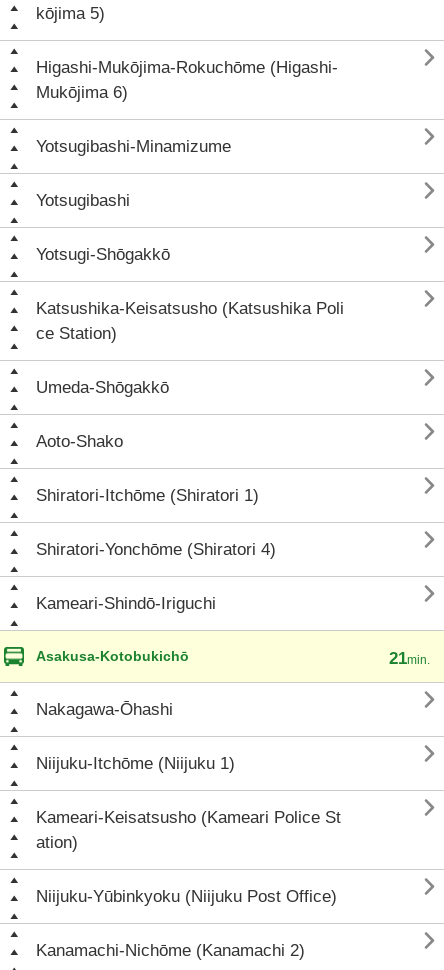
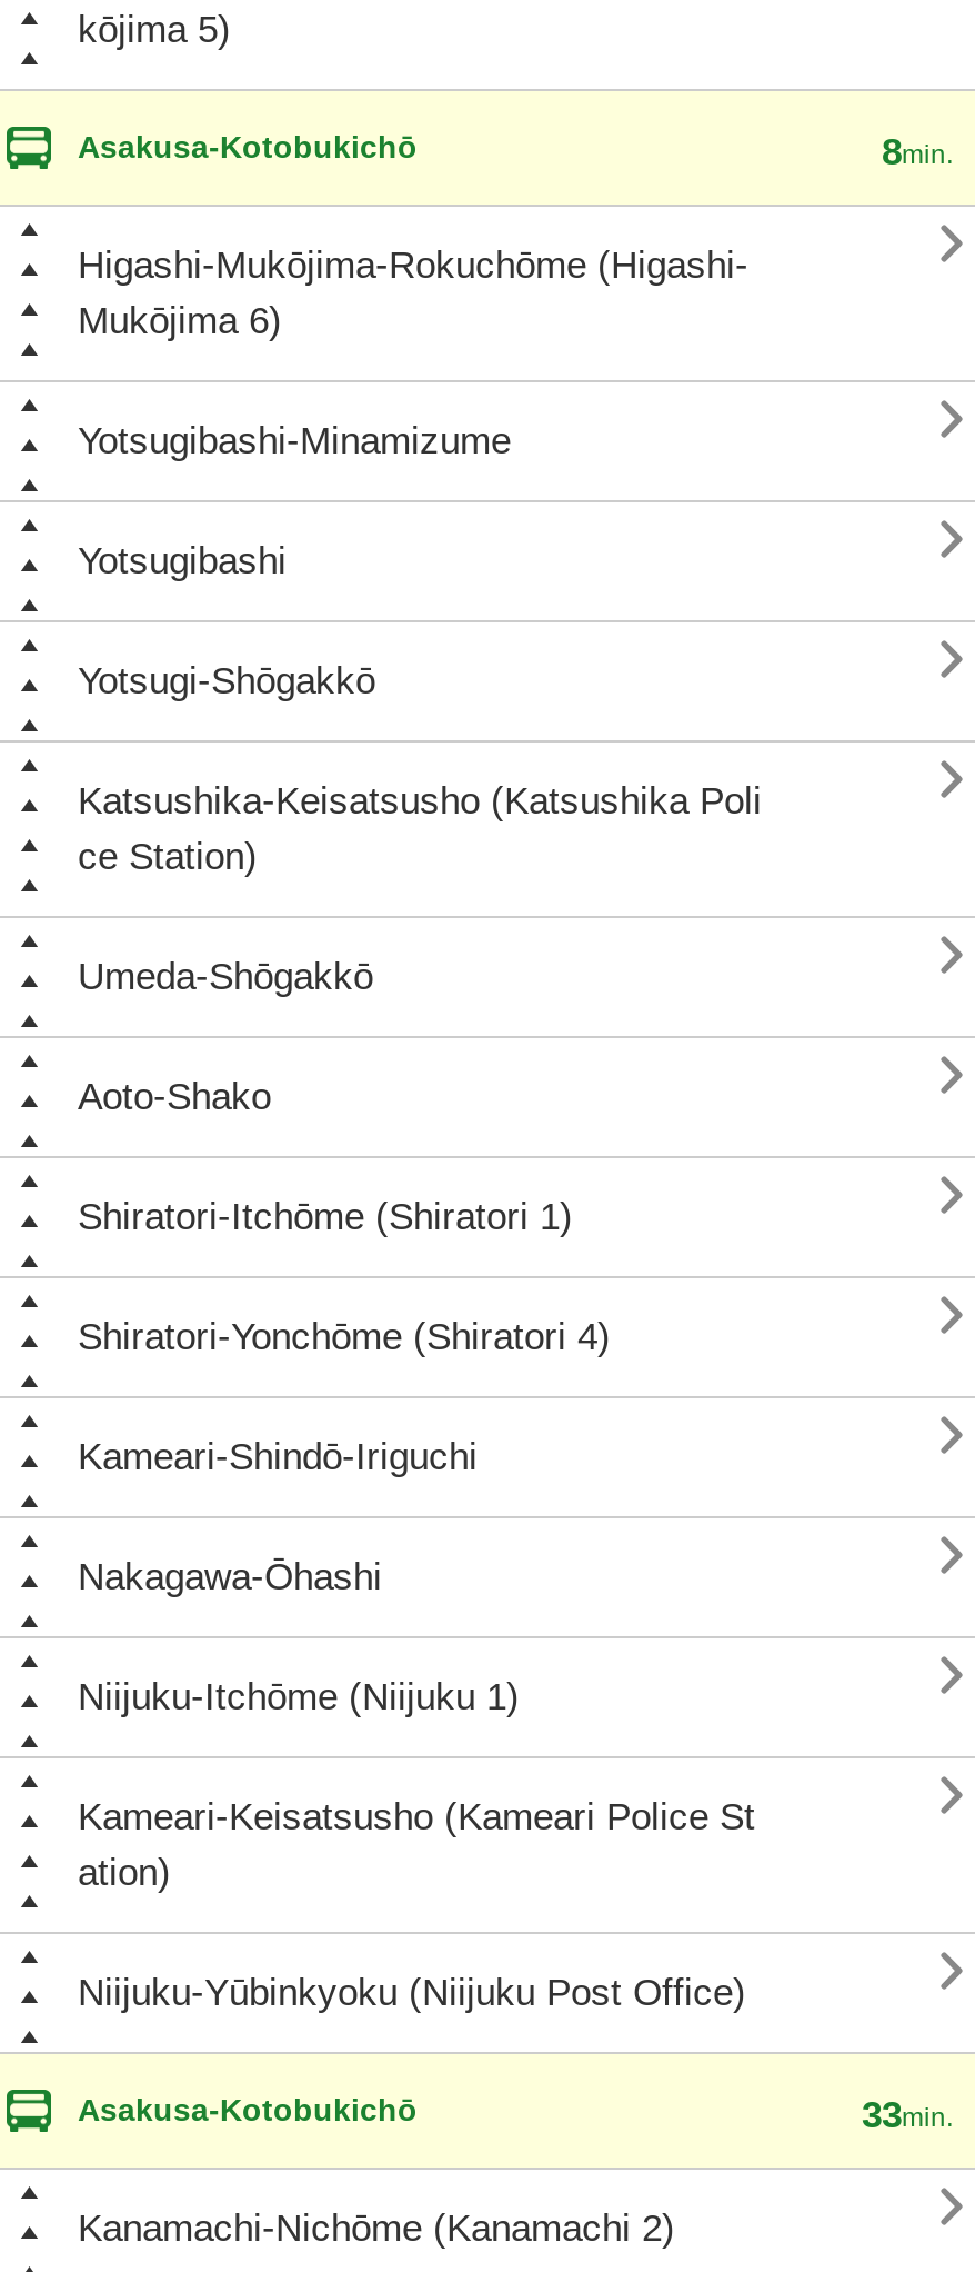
+ Asakusa-Kotobukichō
+ 8min.

- Asakusa-Kotobukichō
- 21min.

+ Asakusa-Kotobukichō
+ 33min.
